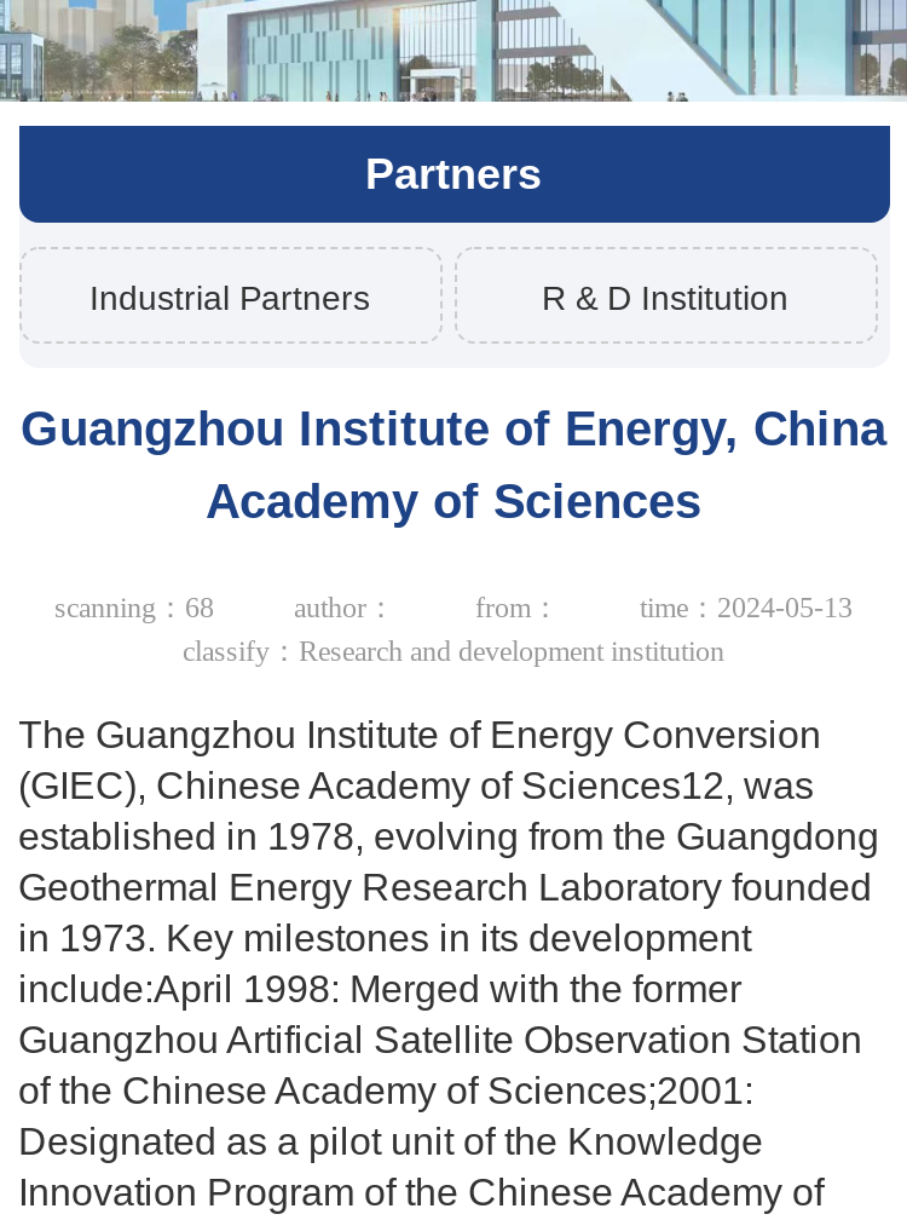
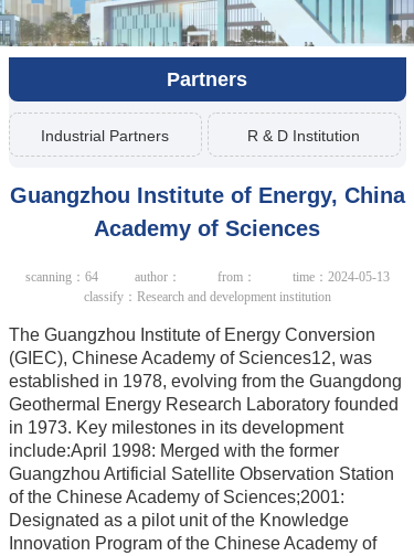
- scanning：68
+ scanning：64
